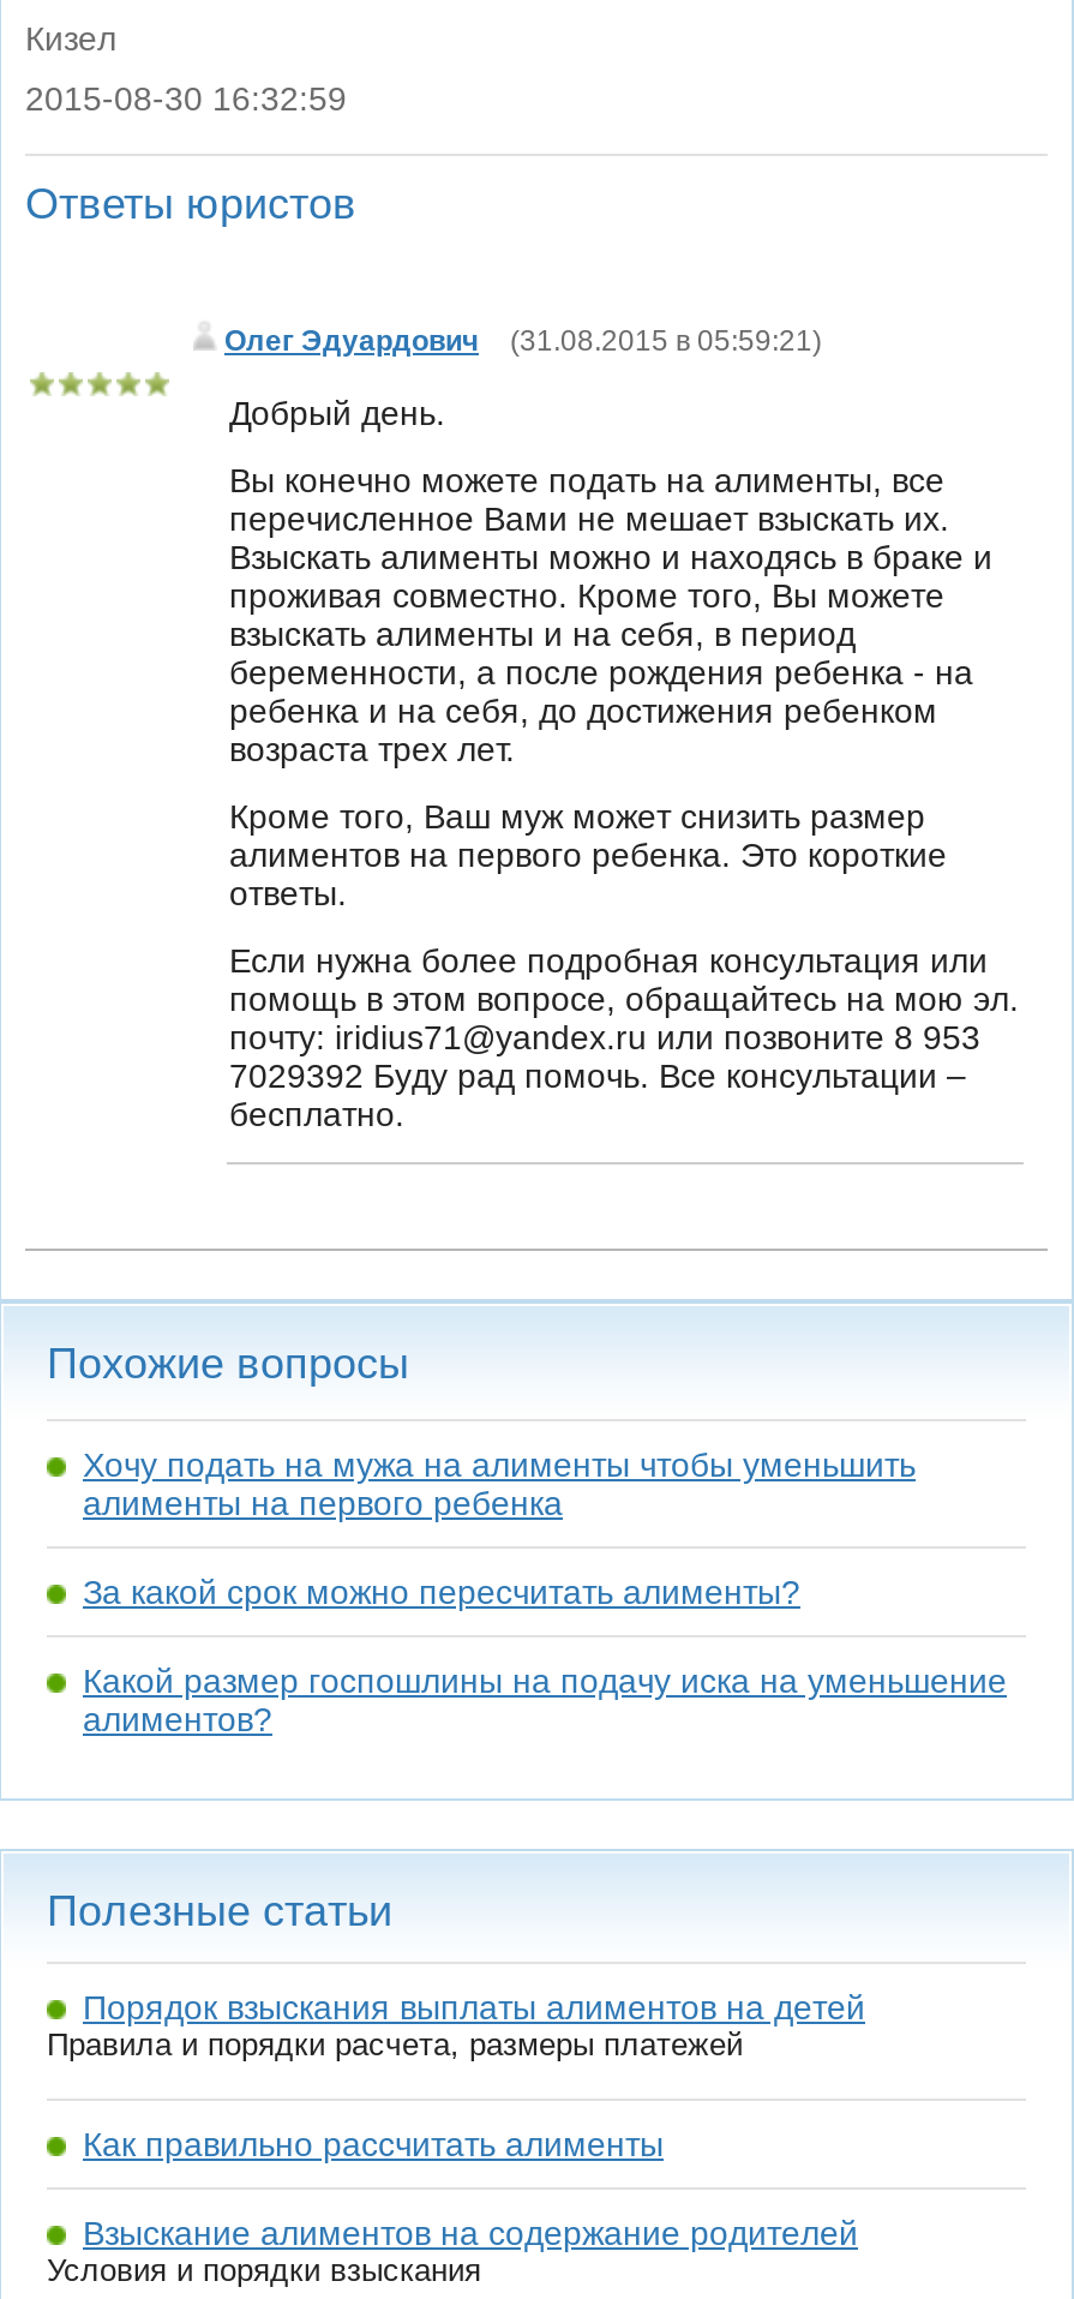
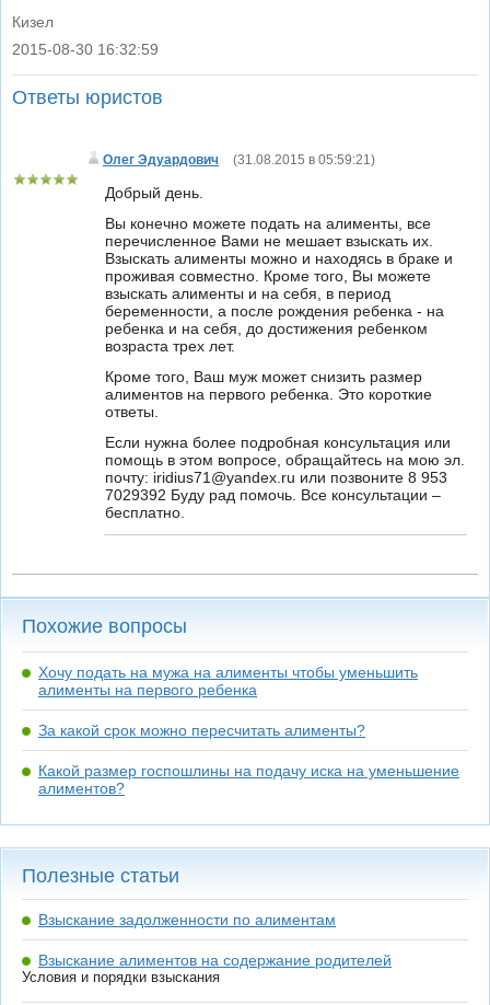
- Порядок взыскания выплаты алиментов на детей
- Правила и порядки расчета, размеры платежей
- Как правильно рассчитать алименты
+ Взыскание задолженности по алиментам
